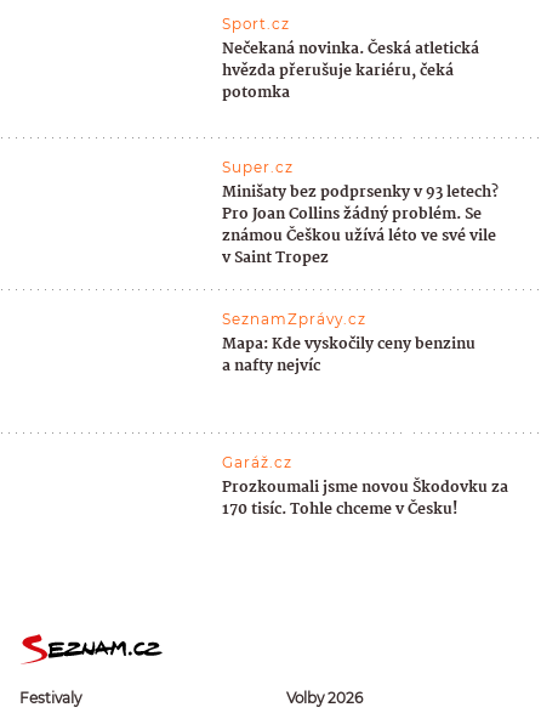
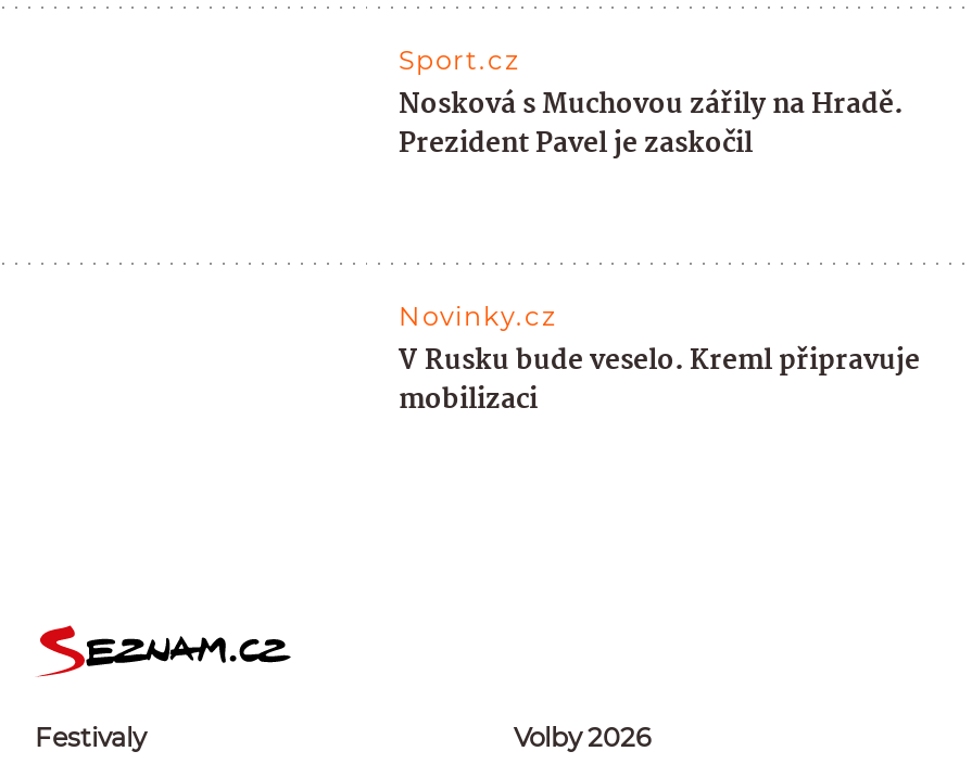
- Nečekaná novinka. Česká atletická
- hvězda přerušuje kariéru, čeká
- potomka
- Super.cz
- Minišaty bez podprsenky v 93 letech?
- Pro Joan Collins žádný problém. Se
- známou Češkou užívá léto ve své vile
- v Saint Tropez
- SeznamZprávy.cz
- Mapa: Kde vyskočily ceny benzinu
- a nafty nejvíc
+ Nosková s Muchovou zářily na Hradě.
+ Prezident Pavel je zaskočil

- Garáž.cz
- Prozkoumali jsme novou Škodovku za
- 170 tisíc. Tohle chceme v Česku!
+ Novinky.cz
+ V Rusku bude veselo. Kreml připravuje
+ mobilizaci
